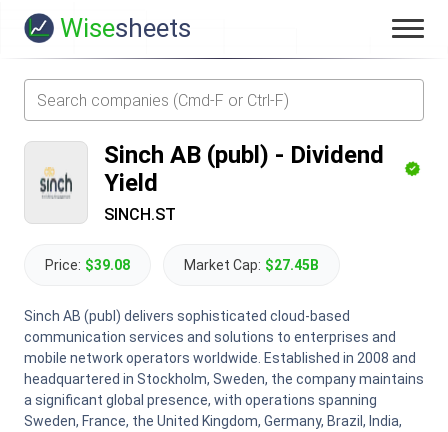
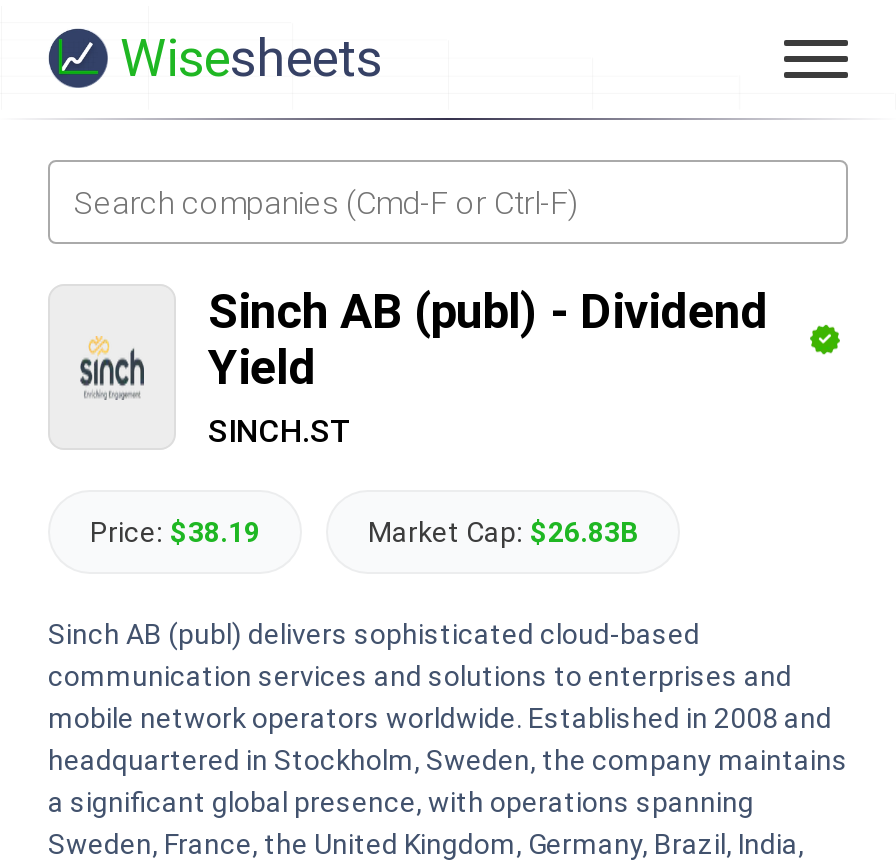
- Price: $39.08
+ Price: $38.19

- Market Cap: $27.45B
+ Market Cap: $26.83B
